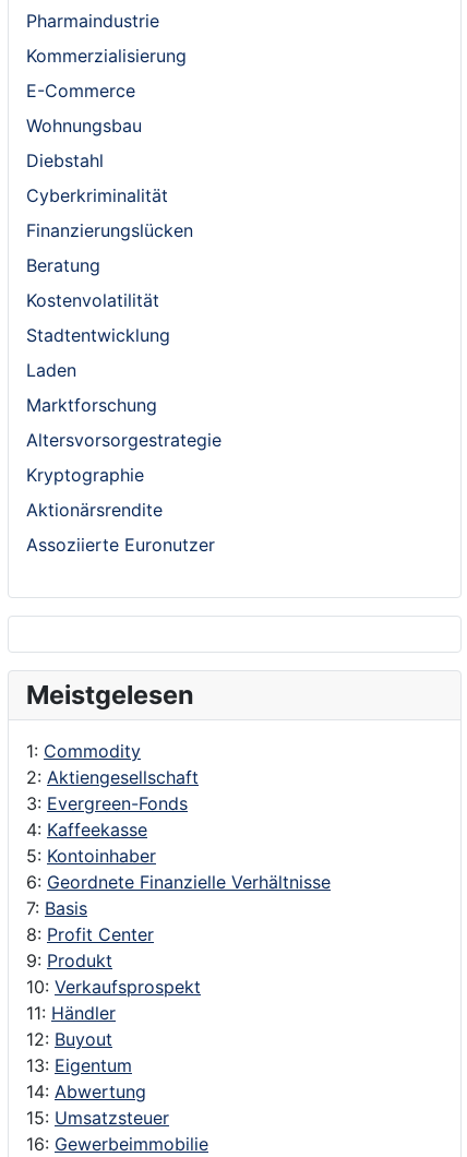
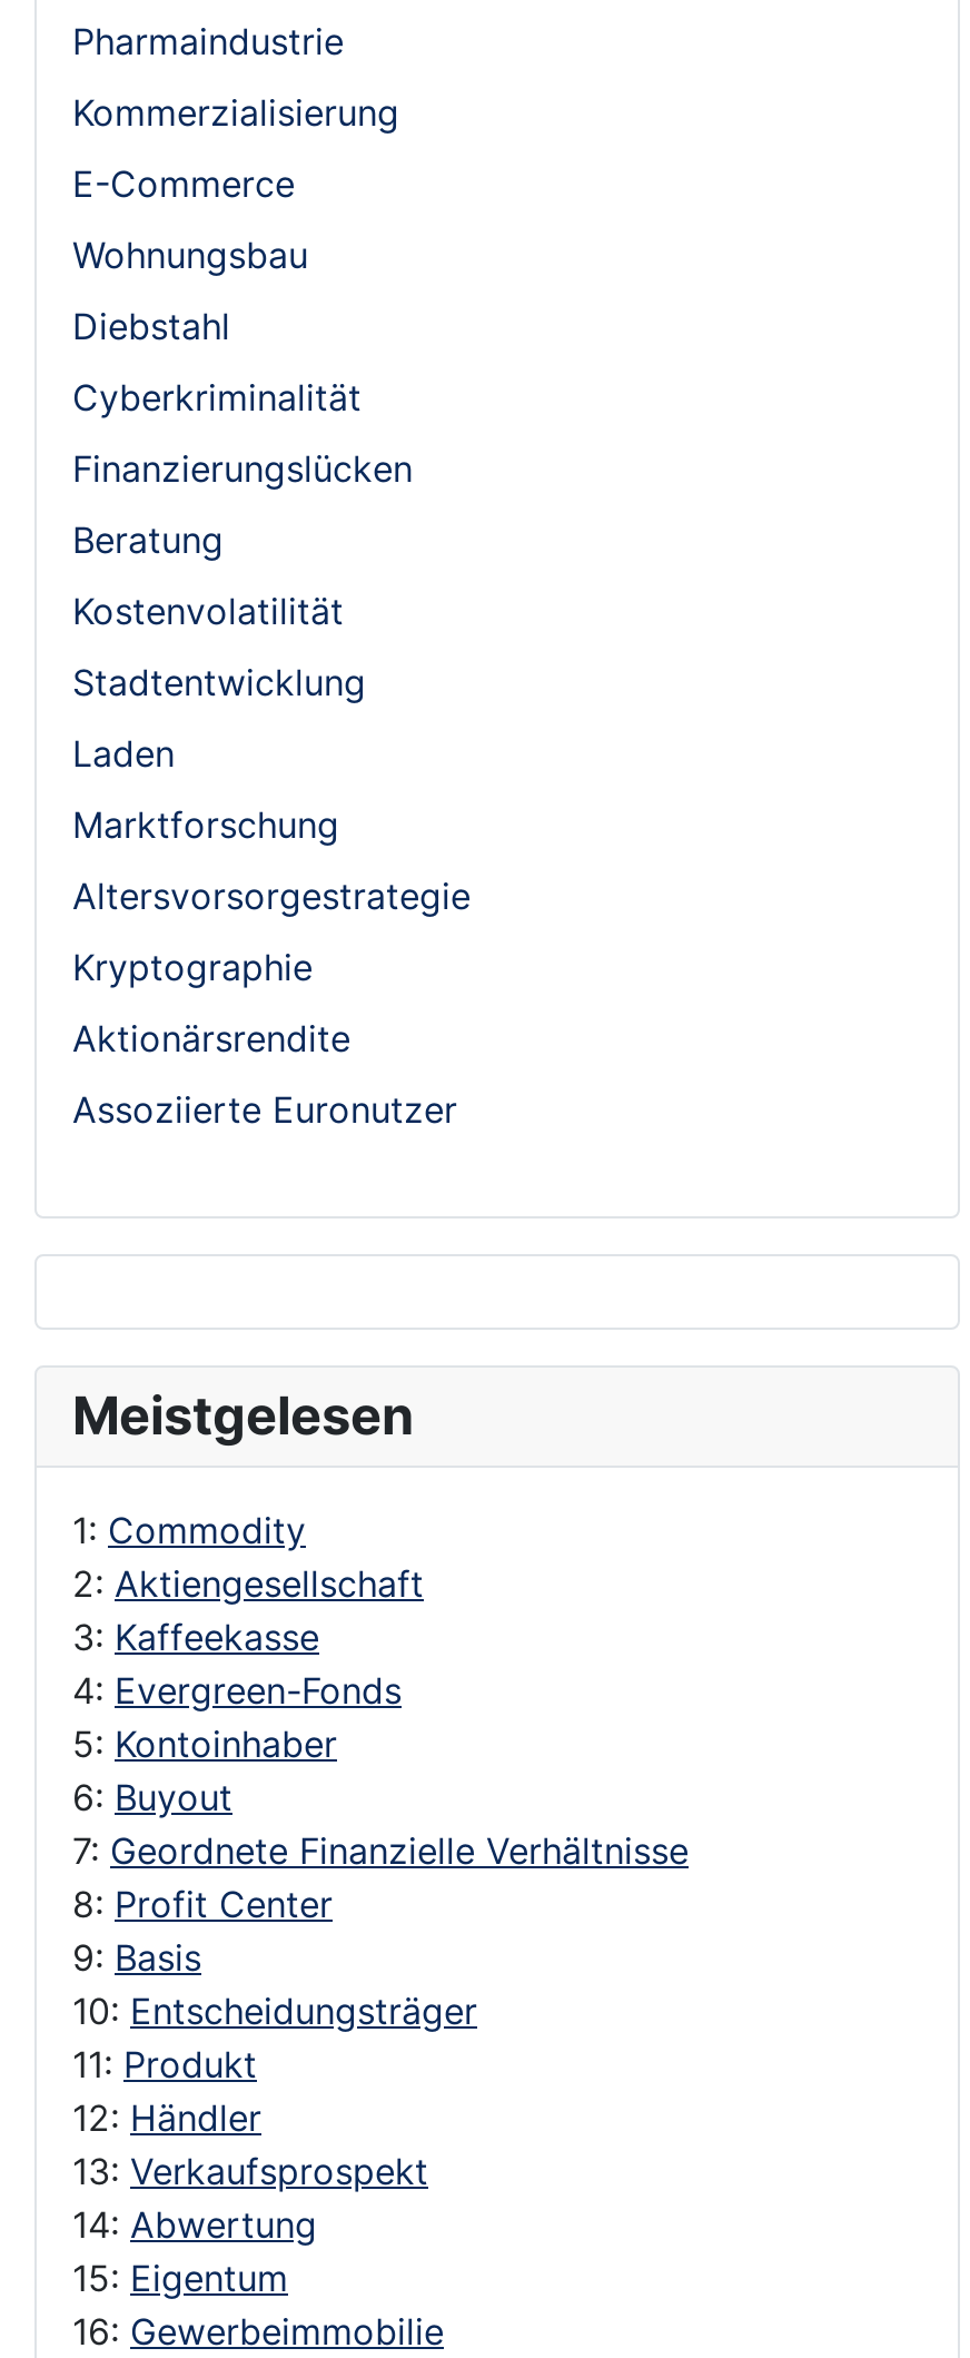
- 3: Evergreen-Fonds
- 4: Kaffeekasse
+ 3: Kaffeekasse
+ 4: Evergreen-Fonds

- 6: Geordnete Finanzielle Verhältnisse
- 7: Basis
+ 6: Buyout
+ 7: Geordnete Finanzielle Verhältnisse

- 9: Produkt
- 10: Verkaufsprospekt
- 11: Händler
- 12: Buyout
- 13: Eigentum
+ 9: Basis
+ 10: Entscheidungsträger
+ 11: Produkt
+ 12: Händler
+ 13: Verkaufsprospekt

- 15: Umsatzsteuer
+ 15: Eigentum
